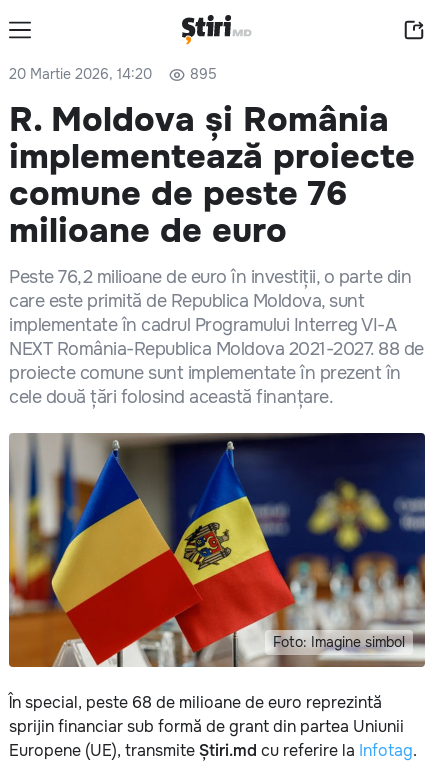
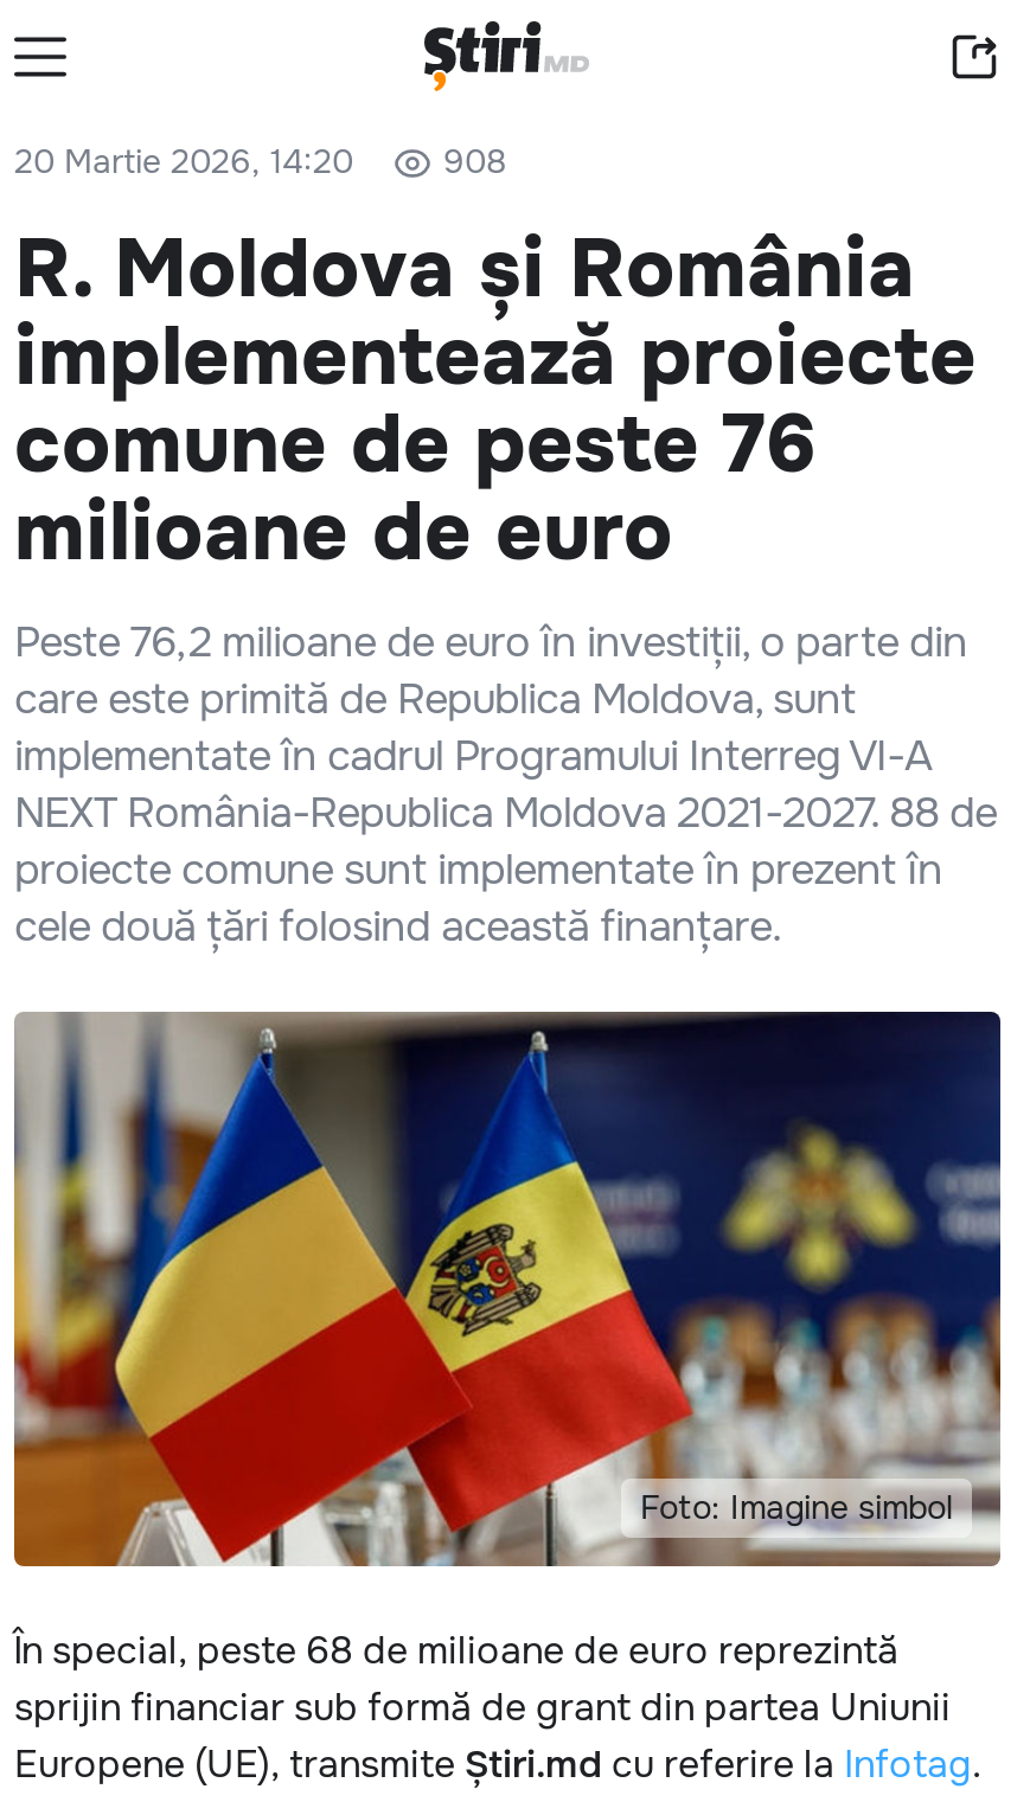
- 895
+ 908
